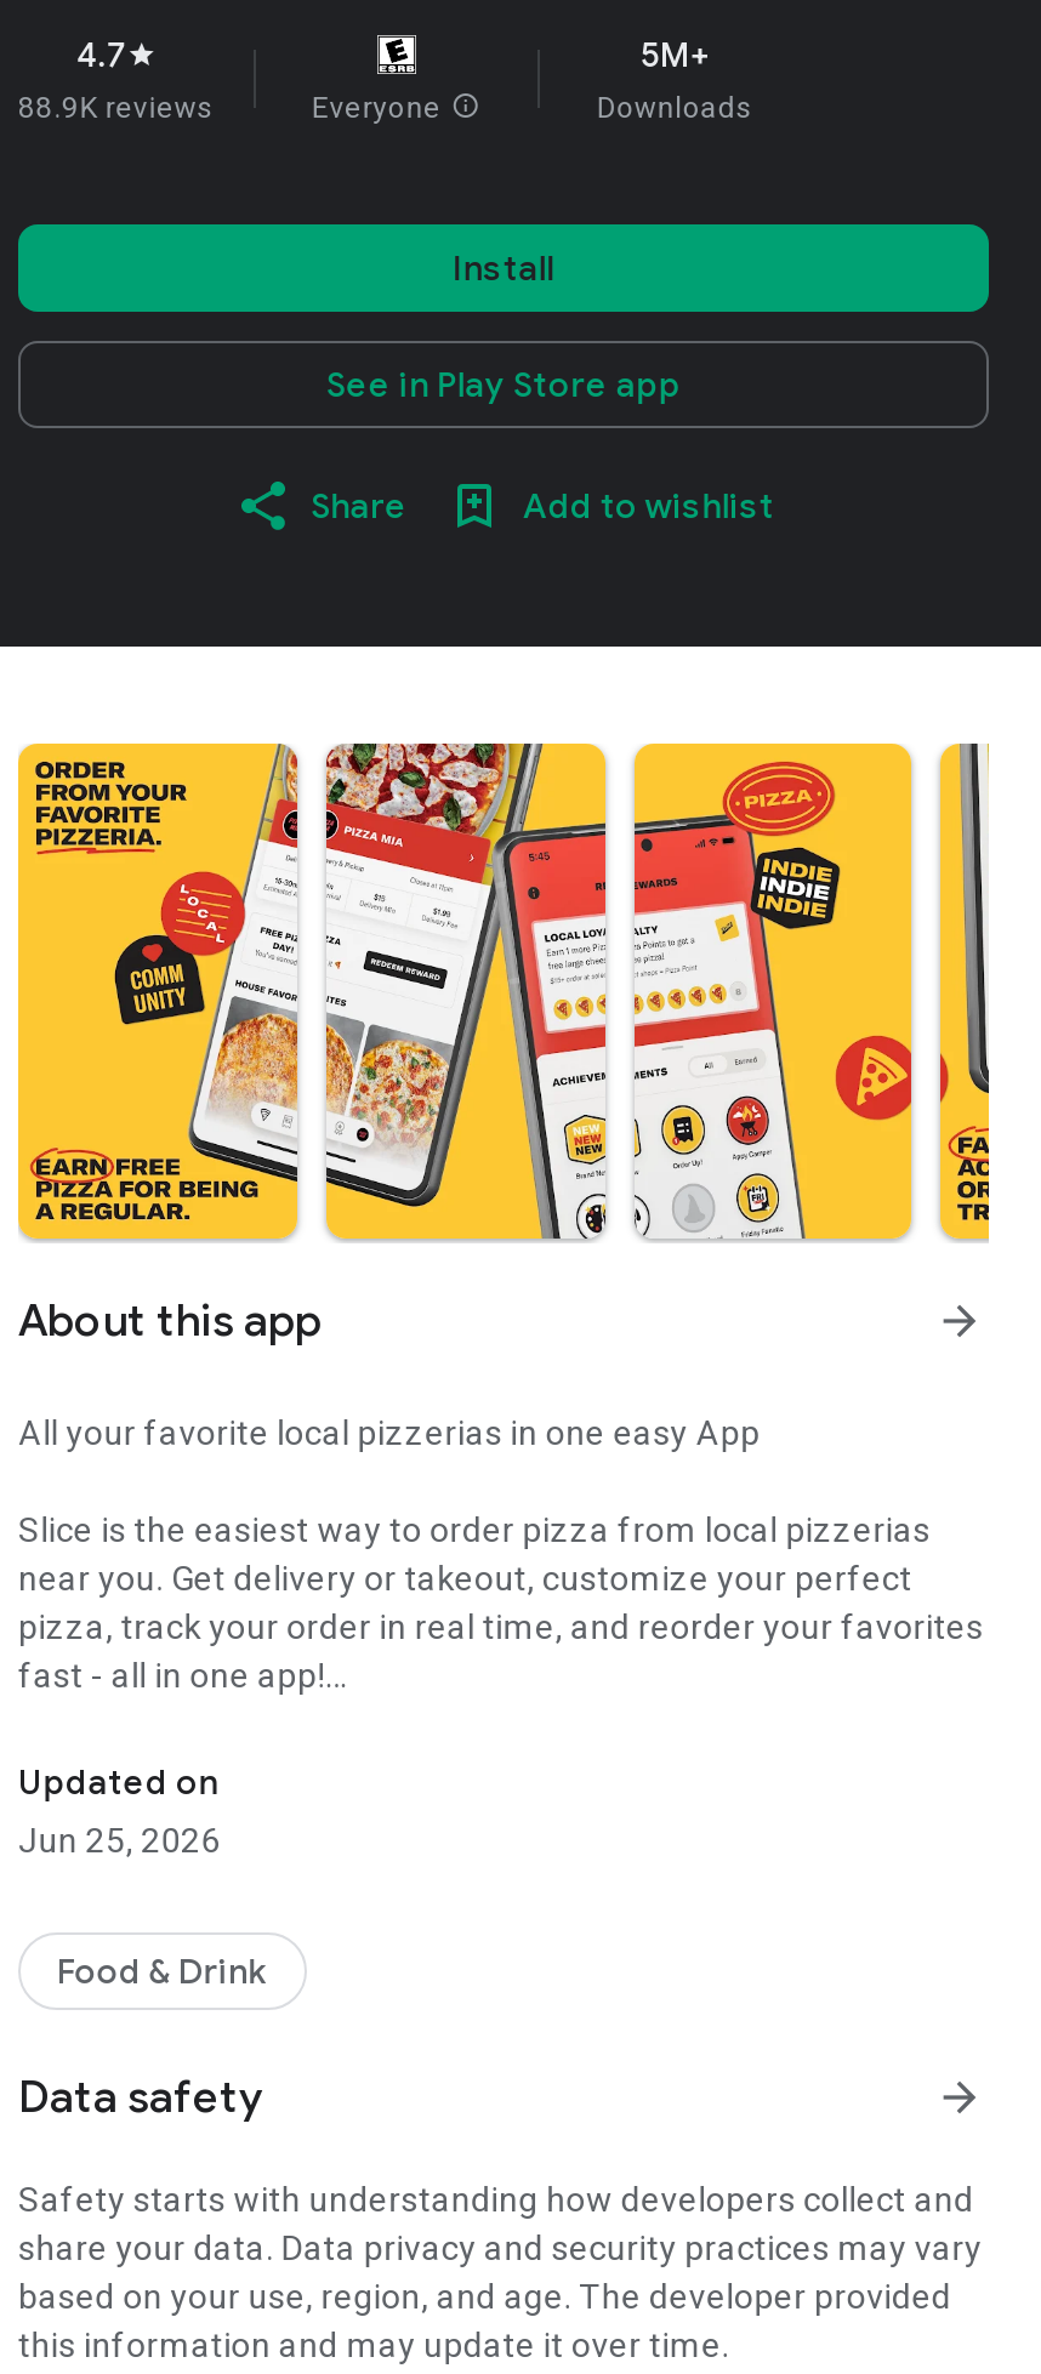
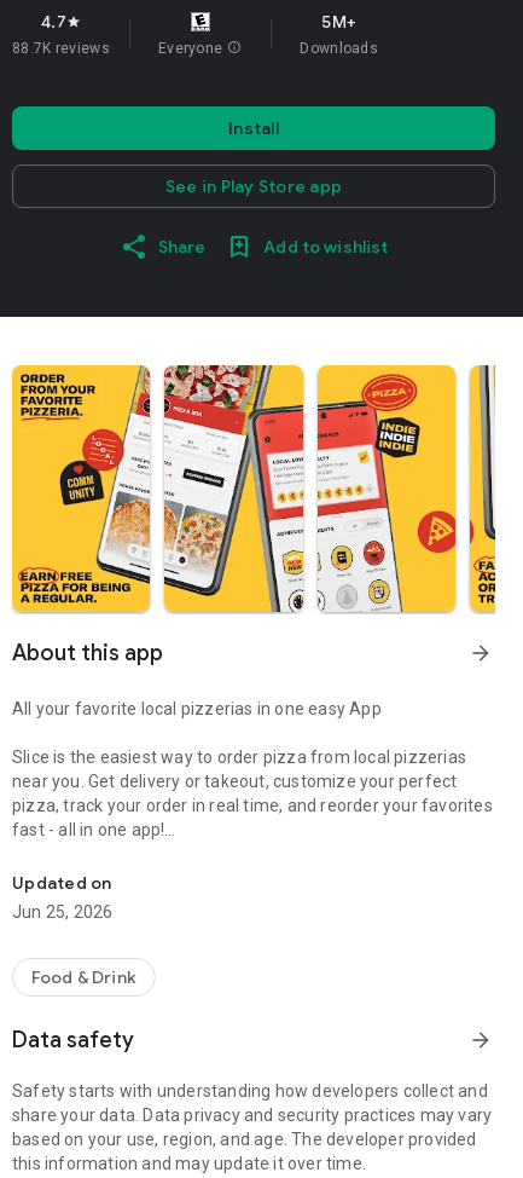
- 88.9K reviews
+ 88.7K reviews
